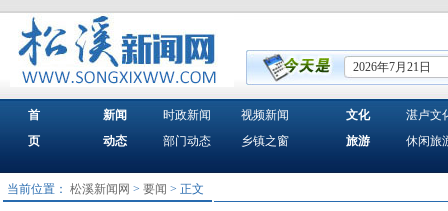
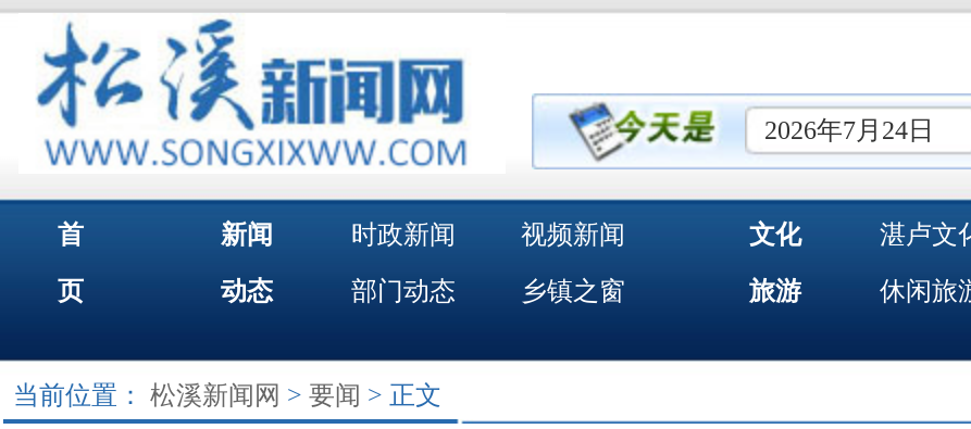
- 2026年7月21日
+ 2026年7月24日
